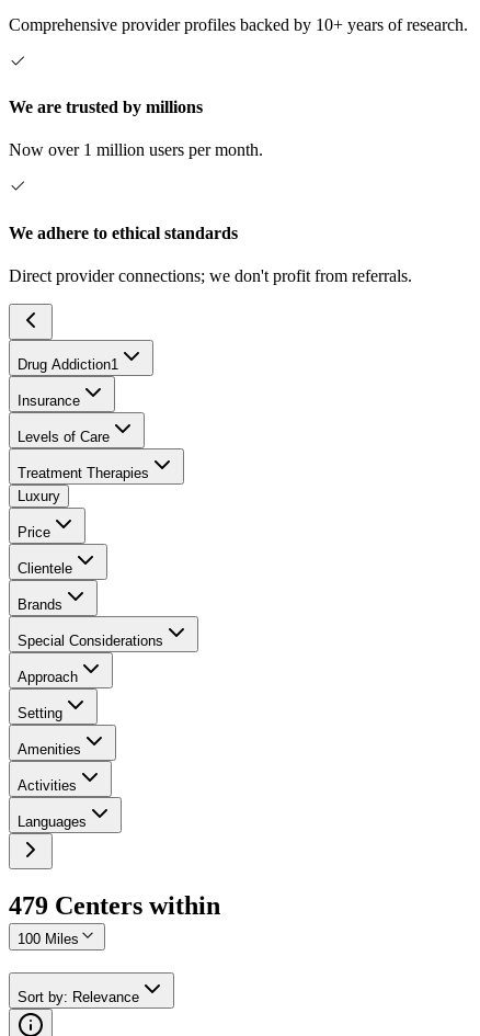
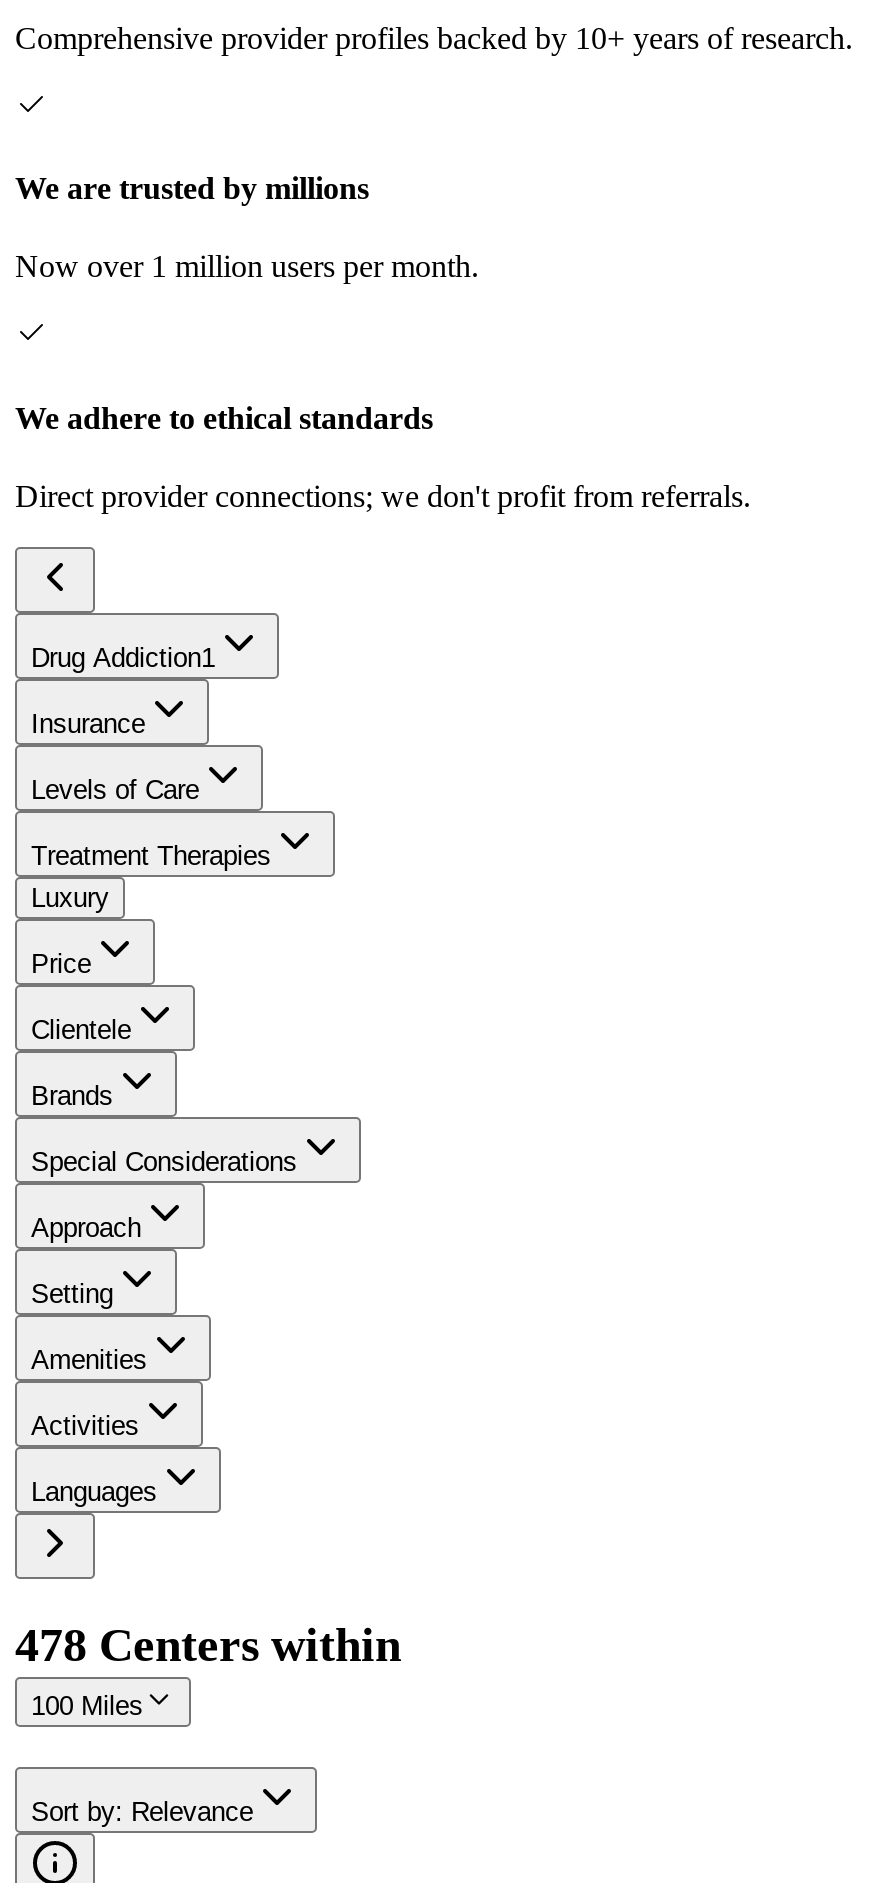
- 479 Centers within
+ 478 Centers within
